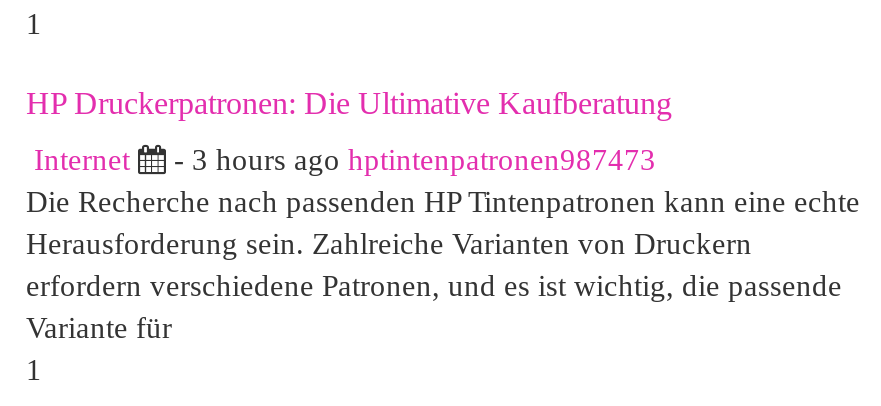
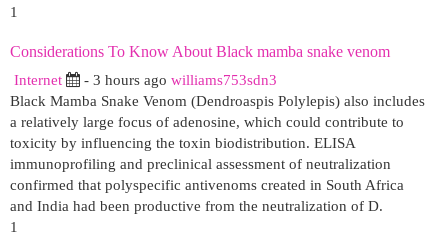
- HP Druckerpatronen: Die Ultimative Kaufberatung
+ Considerations To Know About Black mamba snake venom

- - 3 hours ago hptintenpatronen987473
- Die Recherche nach passenden HP Tintenpatronen kann eine echte
- Herausforderung sein. Zahlreiche Varianten von Druckern
- erfordern verschiedene Patronen, und es ist wichtig, die passende
- Variante für
+ - 3 hours ago williams753sdn3
+ Black Mamba Snake Venom (Dendroaspis Polylepis) also includes
+ a relatively large focus of adenosine, which could contribute to
+ toxicity by influencing the toxin biodistribution. ELISA
+ immunoprofiling and preclinical assessment of neutralization
+ confirmed that polyspecific antivenoms created in South Africa
+ and India had been productive from the neutralization of D.
